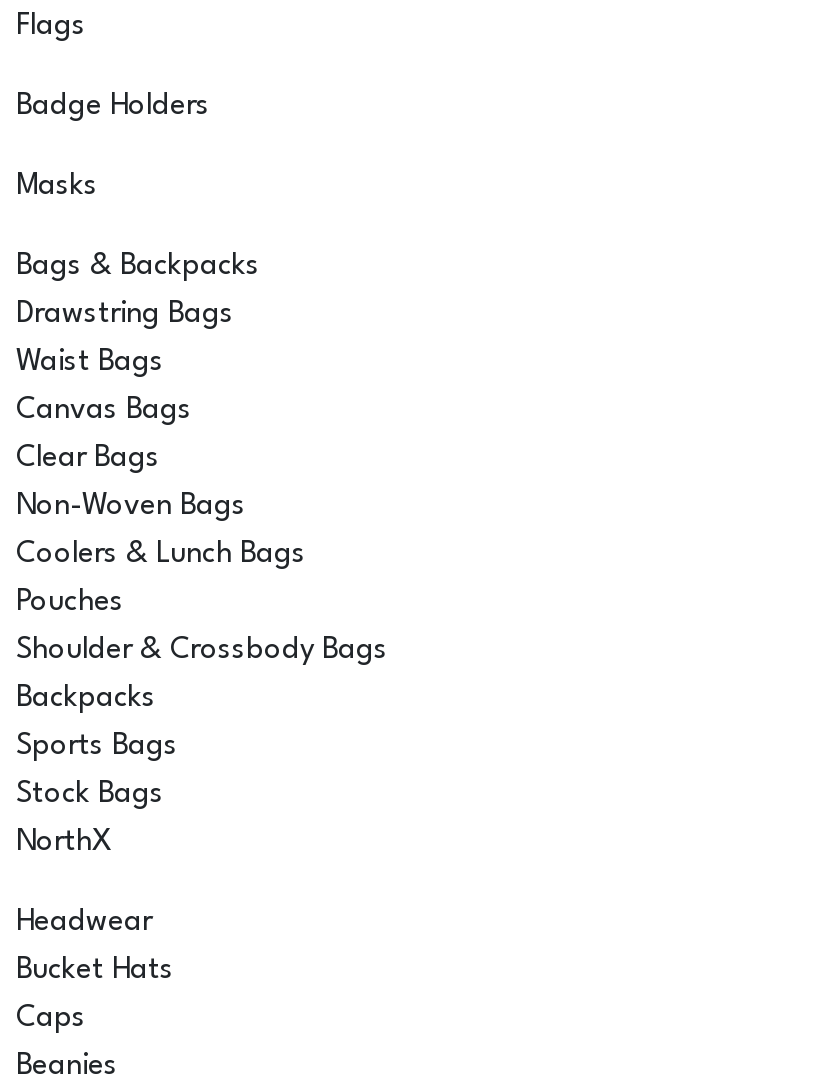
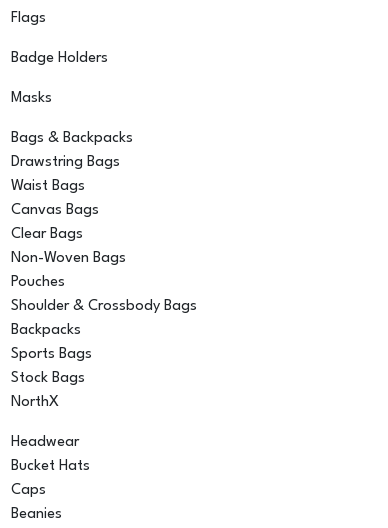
- Coolers & Lunch Bags
